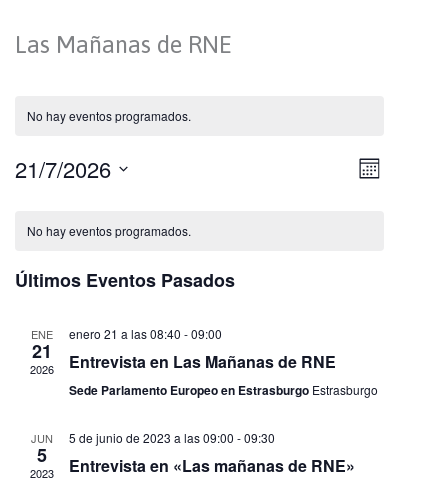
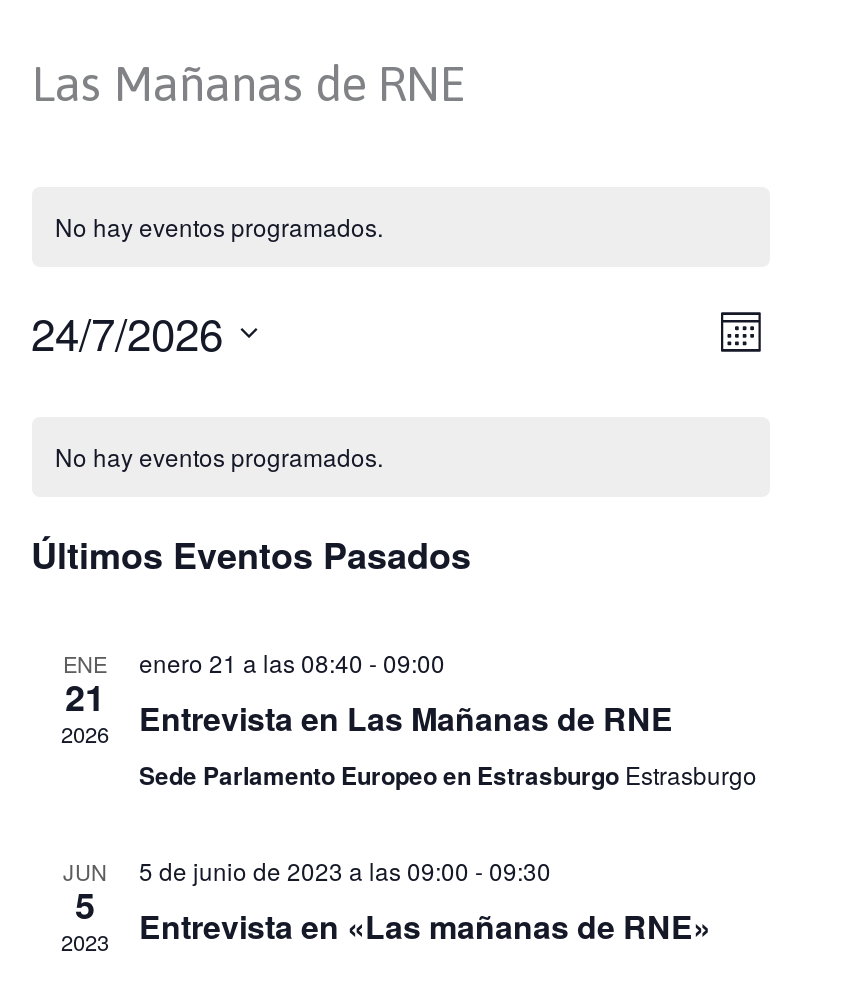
- 21/7/2026
+ 24/7/2026
